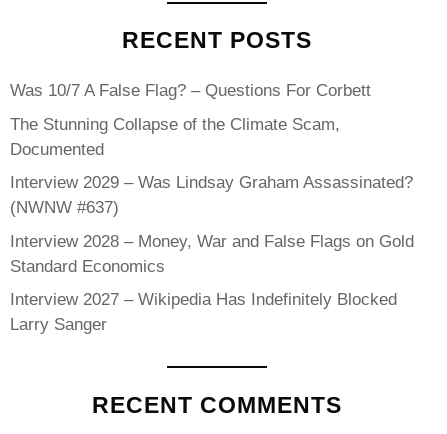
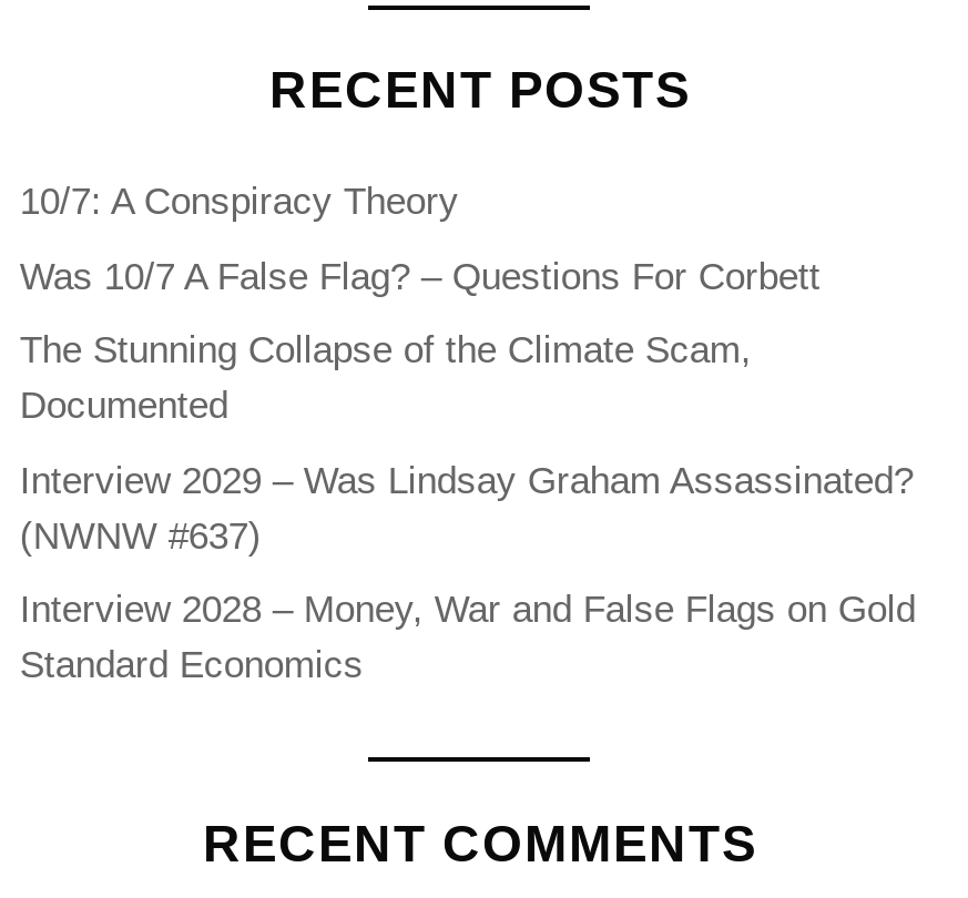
+ 10/7: A Conspiracy Theory

moved down: Was 10/7 A False Flag? – Questions For Corbett | The Stunning Collapse of the Climate Scam, | Documented | Interview 2029 – Was Lindsay Graham Assassinated? | (NWNW #637) | Interview 2028 – Money, War and False Flags on Gold | Standard Economics

- Interview 2027 – Wikipedia Has Indefinitely Blocked
- Larry Sanger
